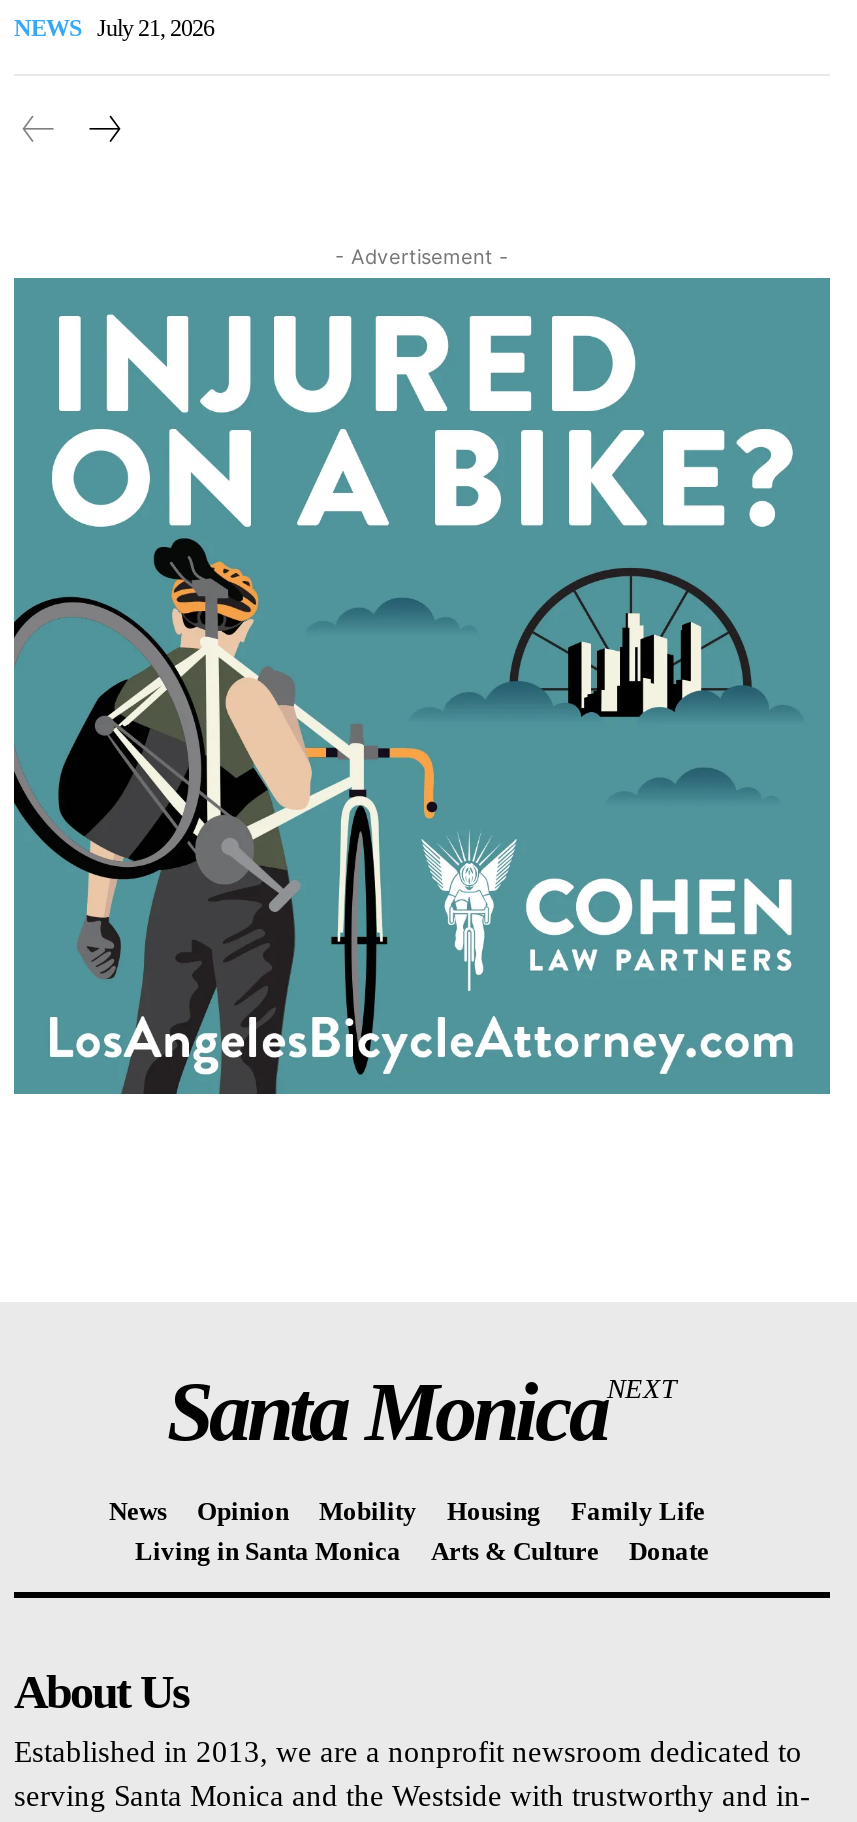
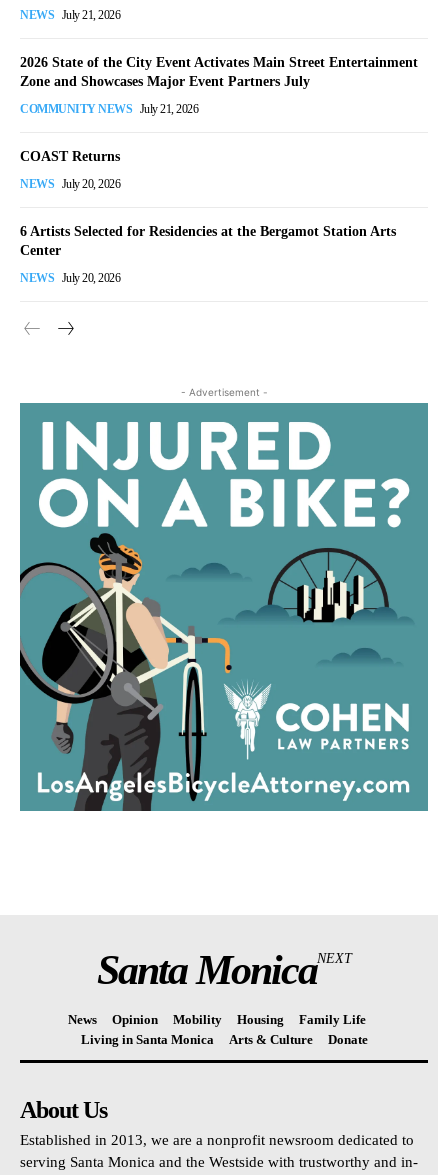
+ 2026 State of the City Event Activates Main Street Entertainment
+ Zone and Showcases Major Event Partners July
+ COMMUNITY NEWS July 21, 2026
+ COAST Returns
+ NEWS July 20, 2026
+ 6 Artists Selected for Residencies at the Bergamot Station Arts
+ Center
+ NEWS July 20, 2026
